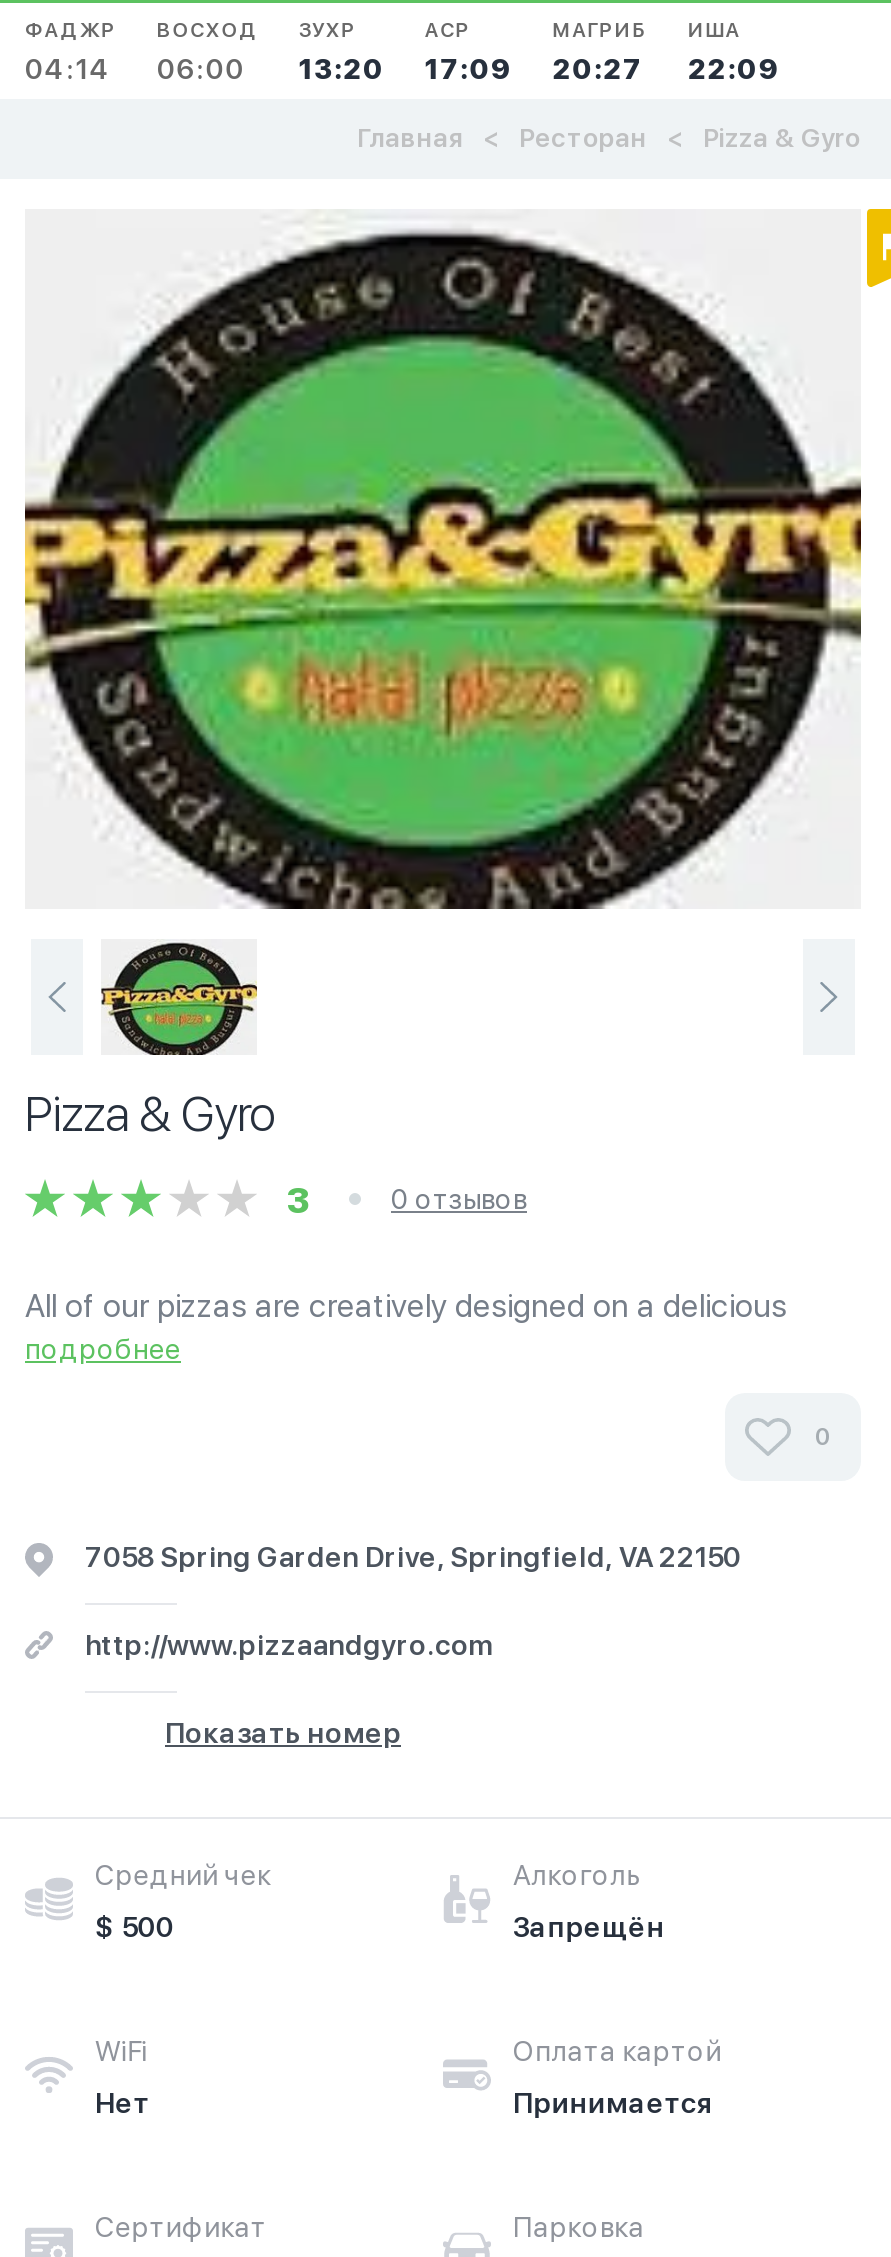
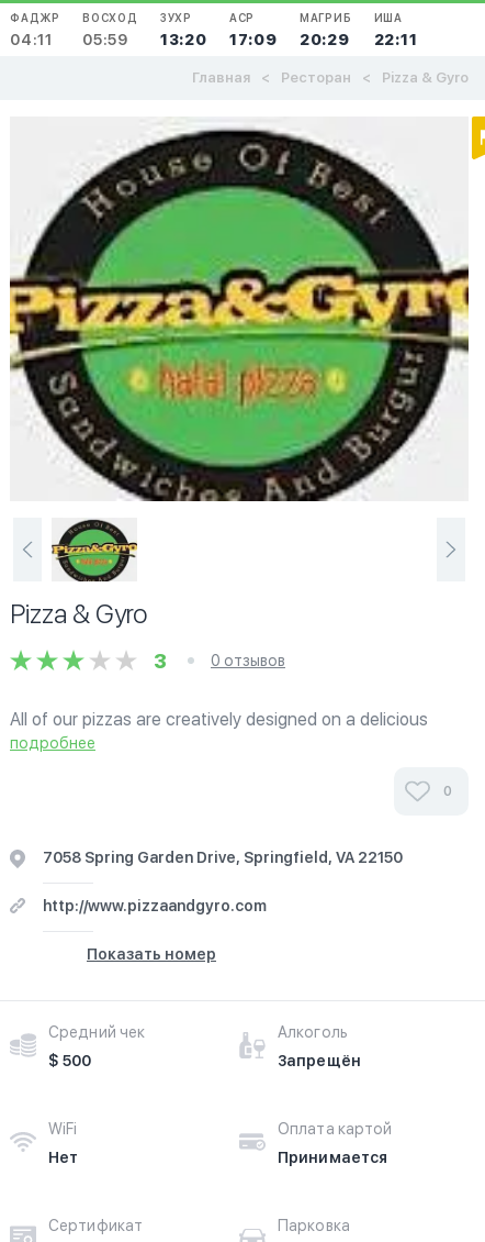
- 04:14
+ 04:11

- 06:00
+ 05:59

- 20:27
+ 20:29

- 22:09
+ 22:11
